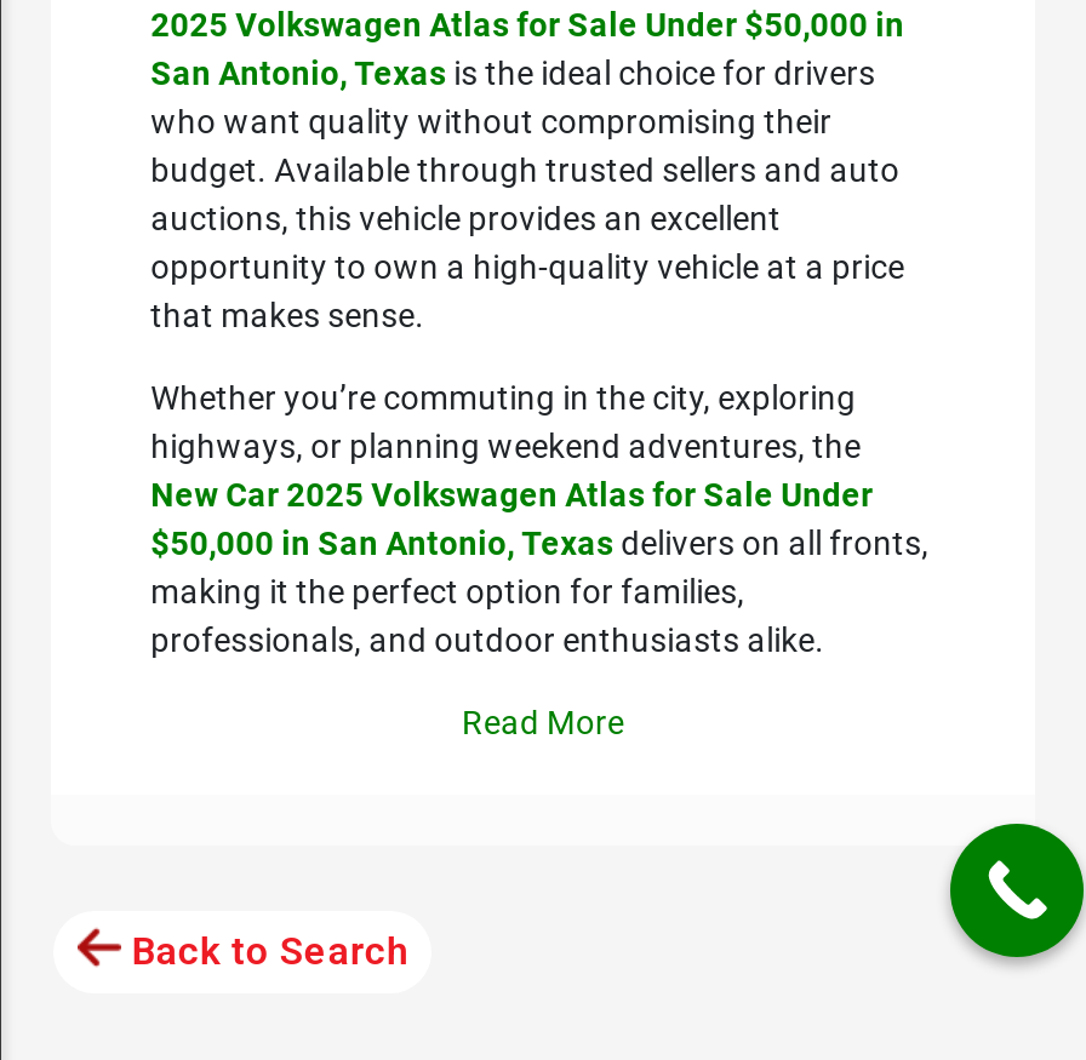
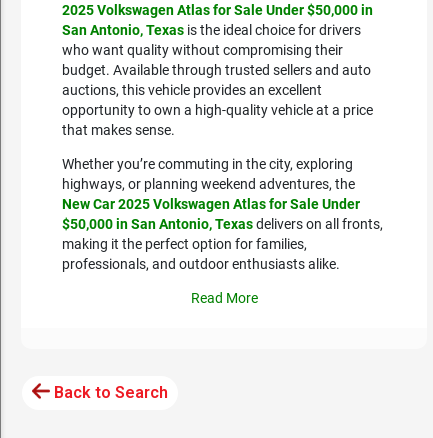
- [image]
